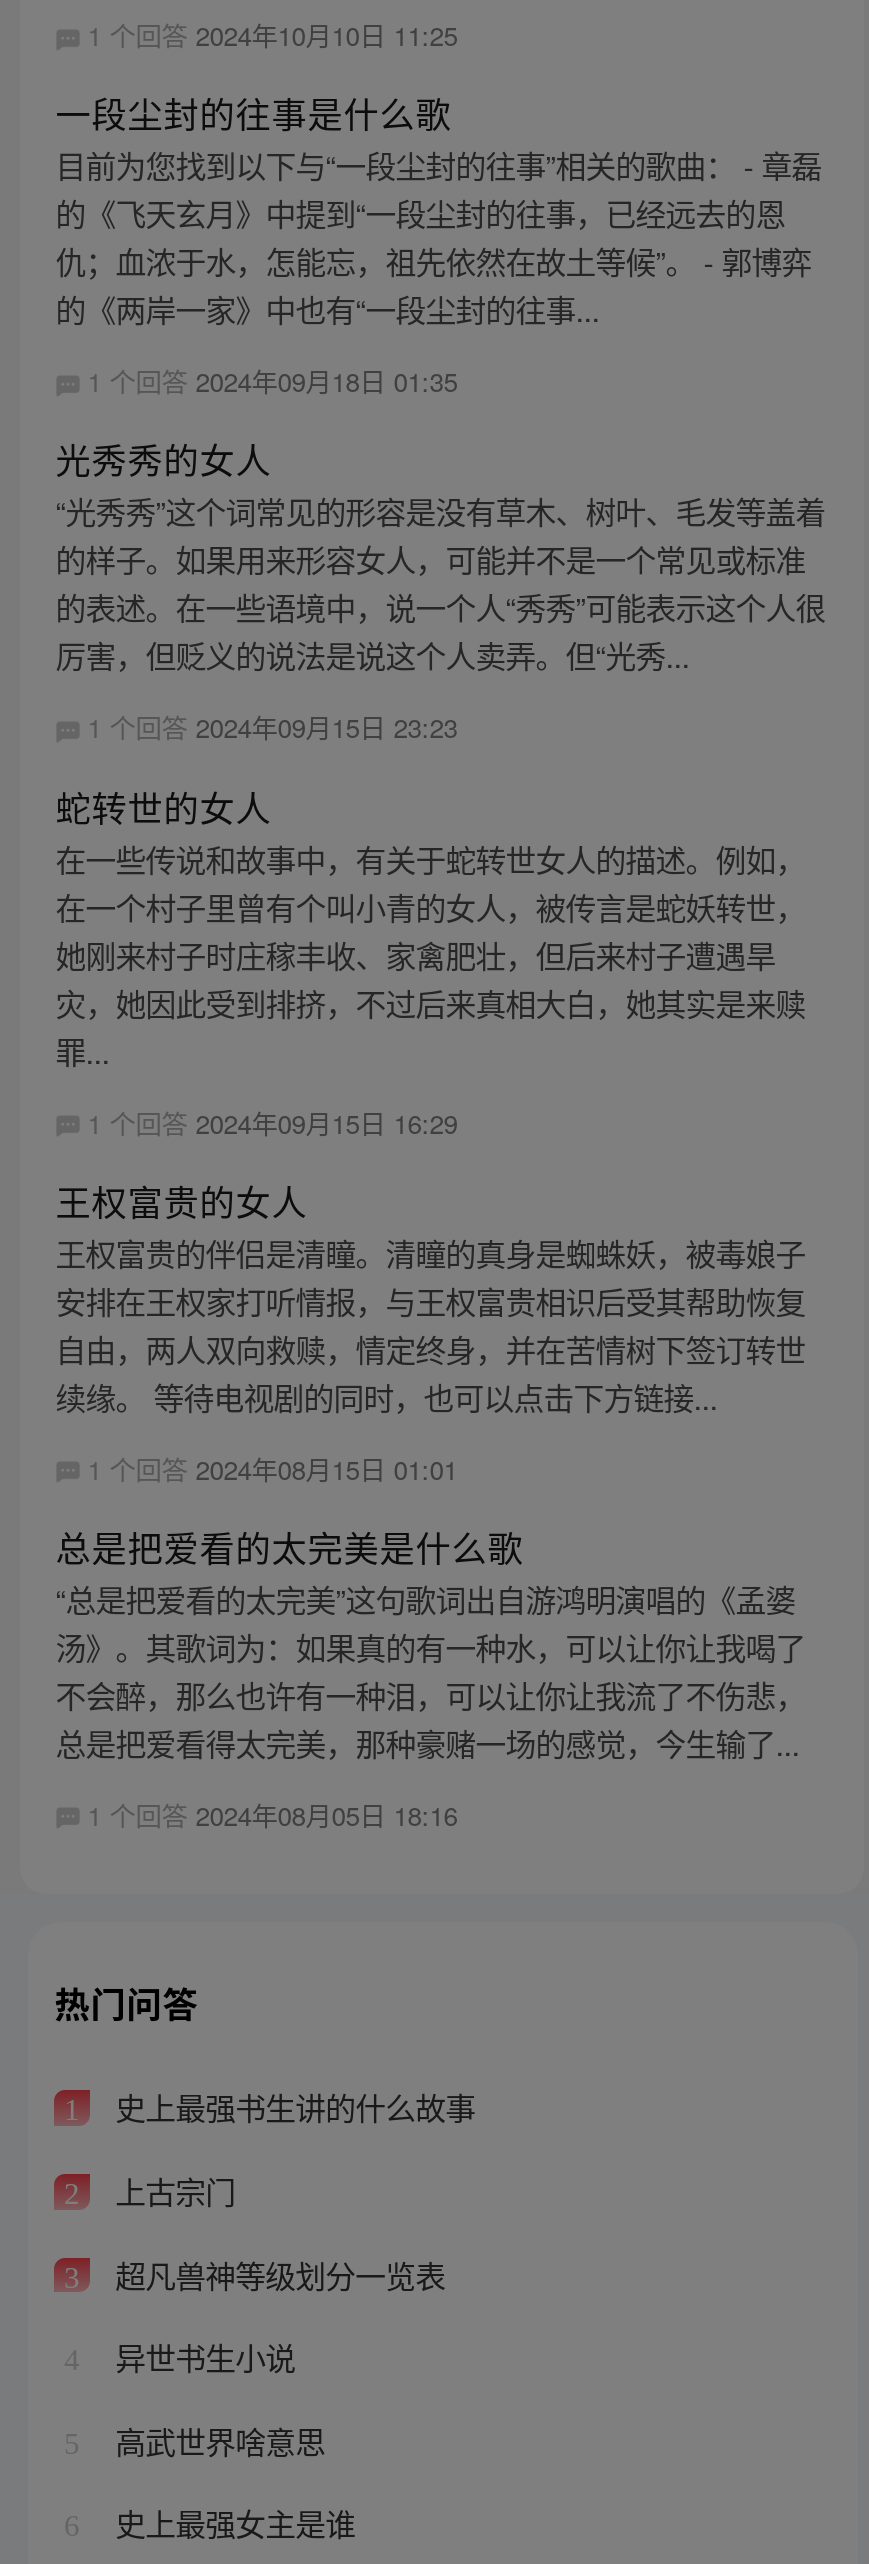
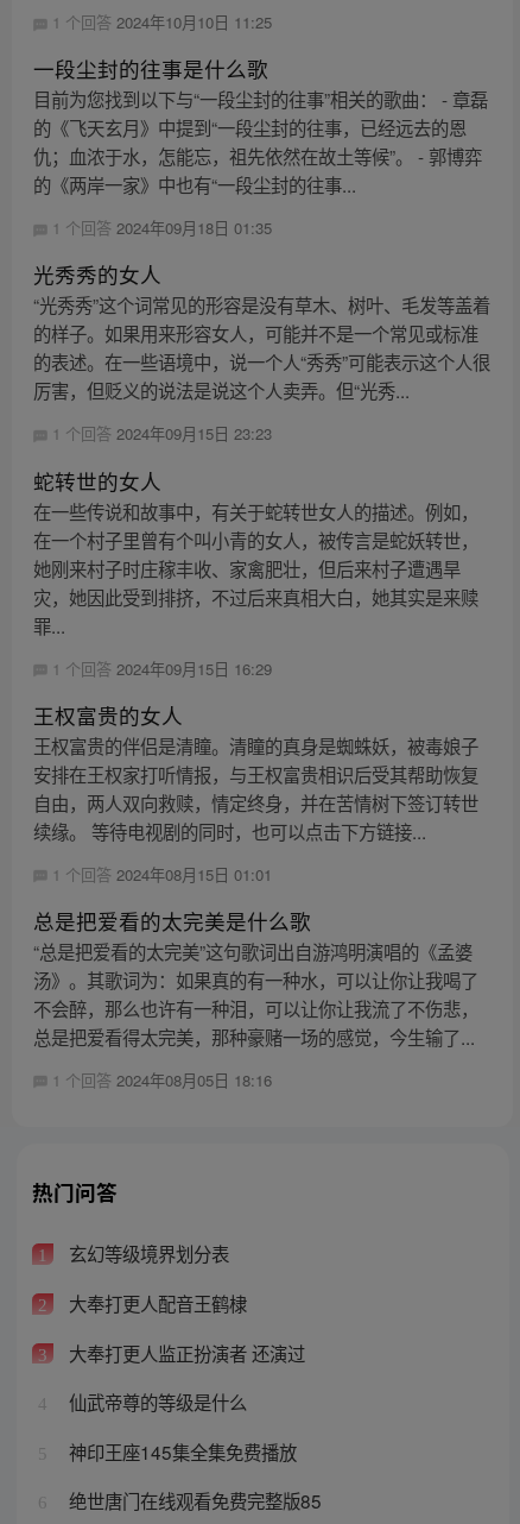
- 史上最强书生讲的什么故事
+ 玄幻等级境界划分表

- 上古宗门
+ 大奉打更人配音王鹤棣

- 超凡兽神等级划分一览表
+ 大奉打更人监正扮演者 还演过

- 异世书生小说
+ 仙武帝尊的等级是什么

- 高武世界啥意思
+ 神印王座145集全集免费播放

- 史上最强女主是谁
+ 绝世唐门在线观看免费完整版85
